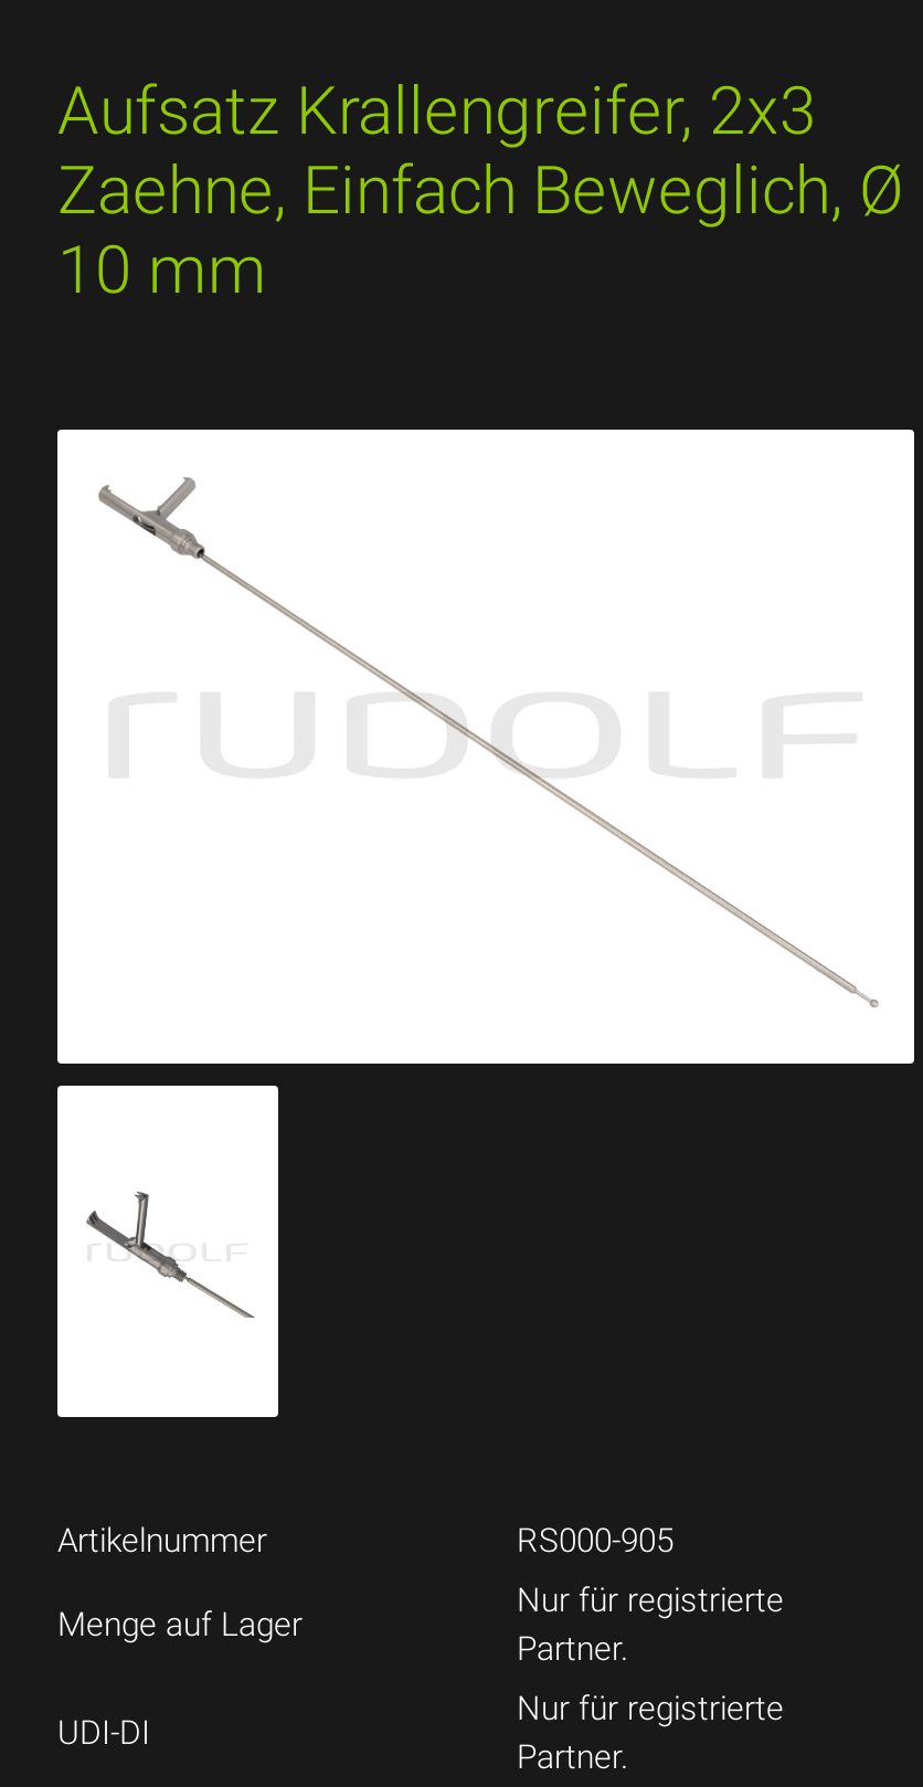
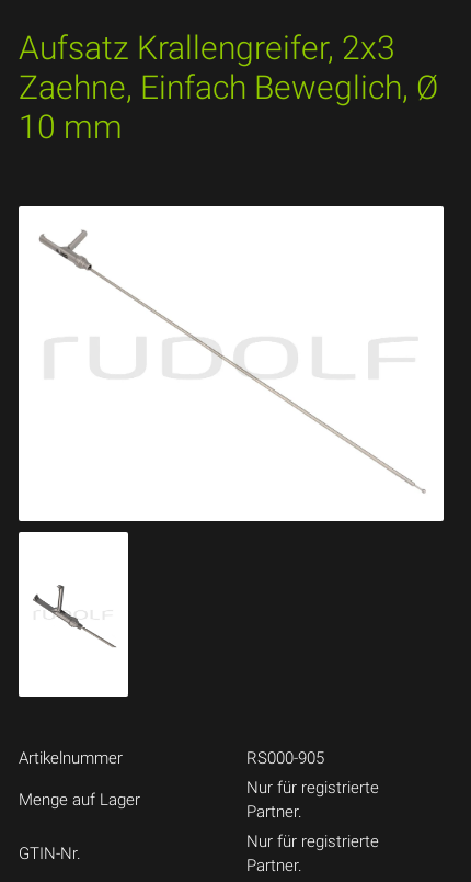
- UDI-DI
+ GTIN-Nr.
